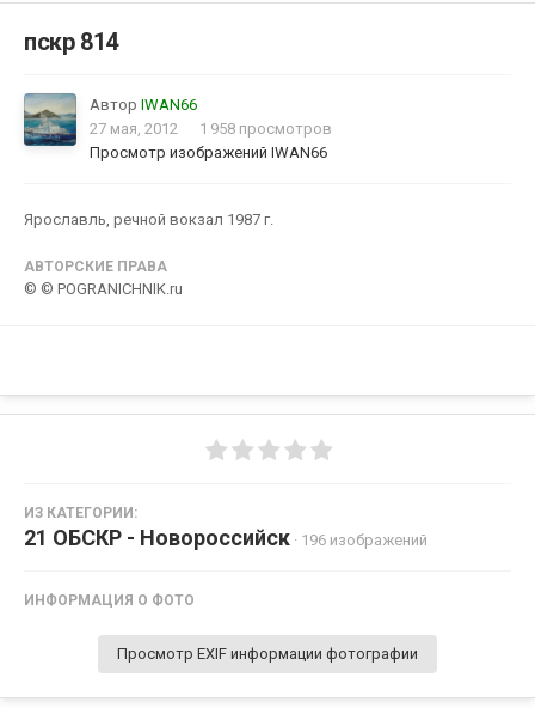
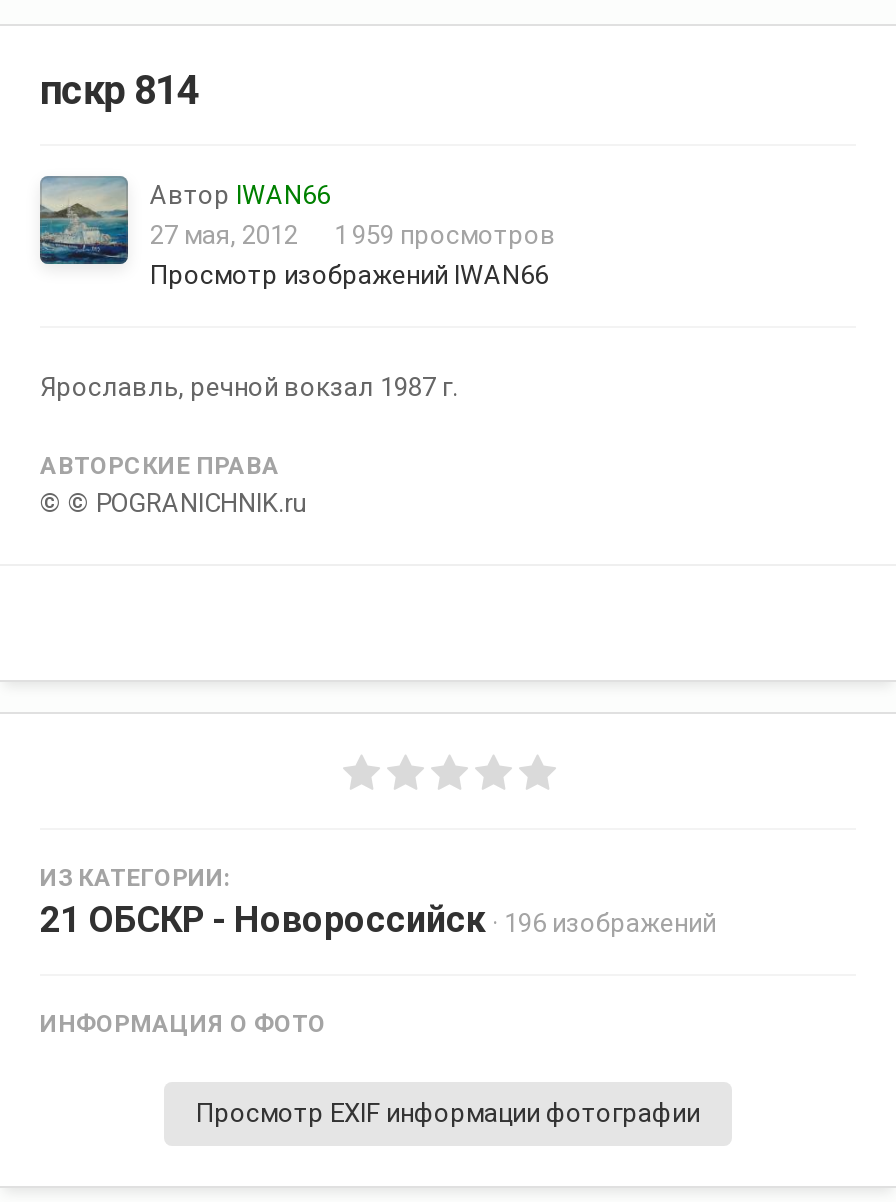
- 27 мая, 2012 1 958 просмотров
+ 27 мая, 2012 1 959 просмотров
